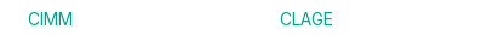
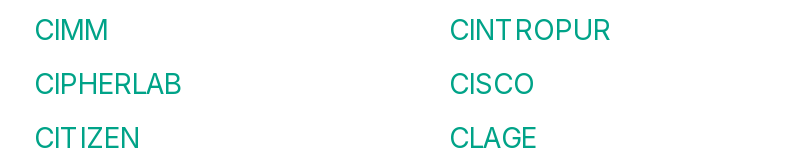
+ CINTROPUR
+ CIPHERLAB
+ CISCO
+ CITIZEN
